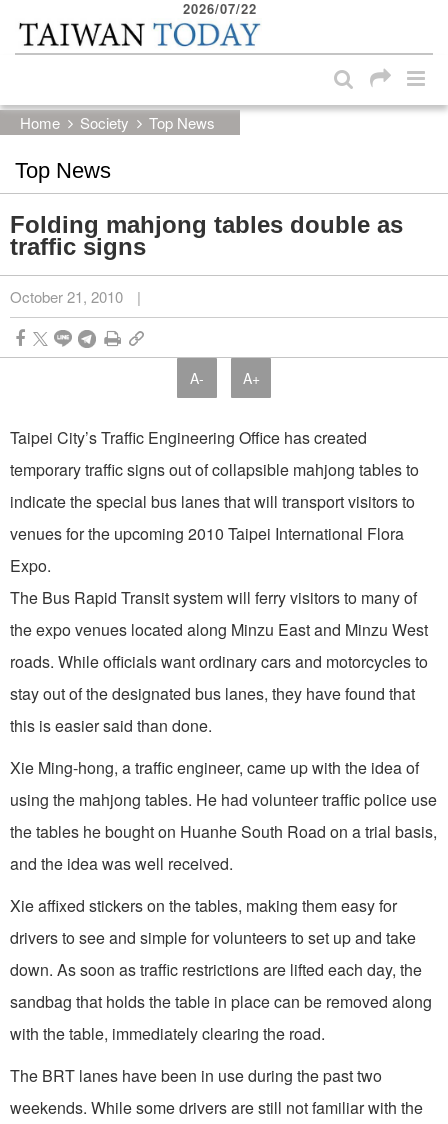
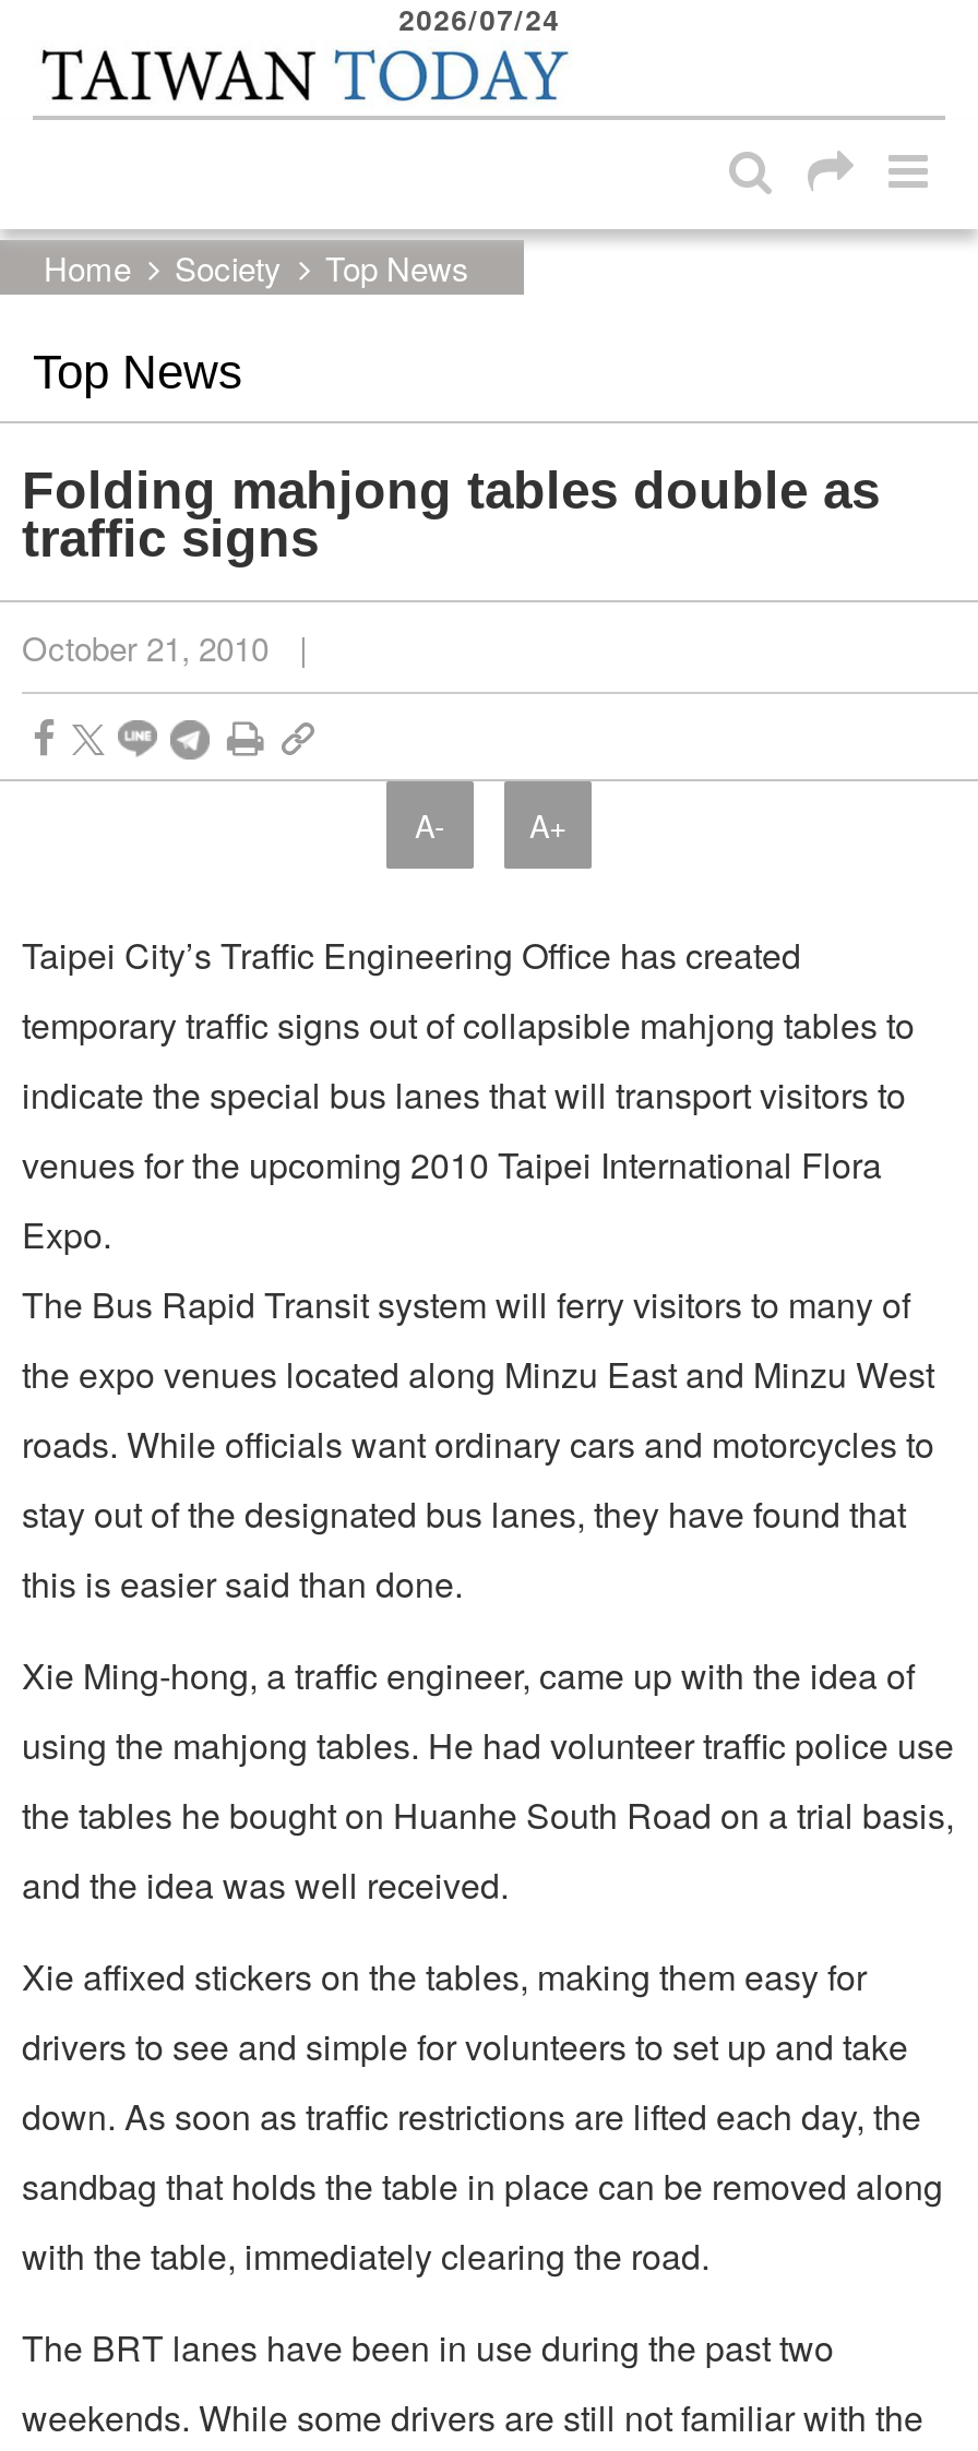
- 2026/07/22
+ 2026/07/24
